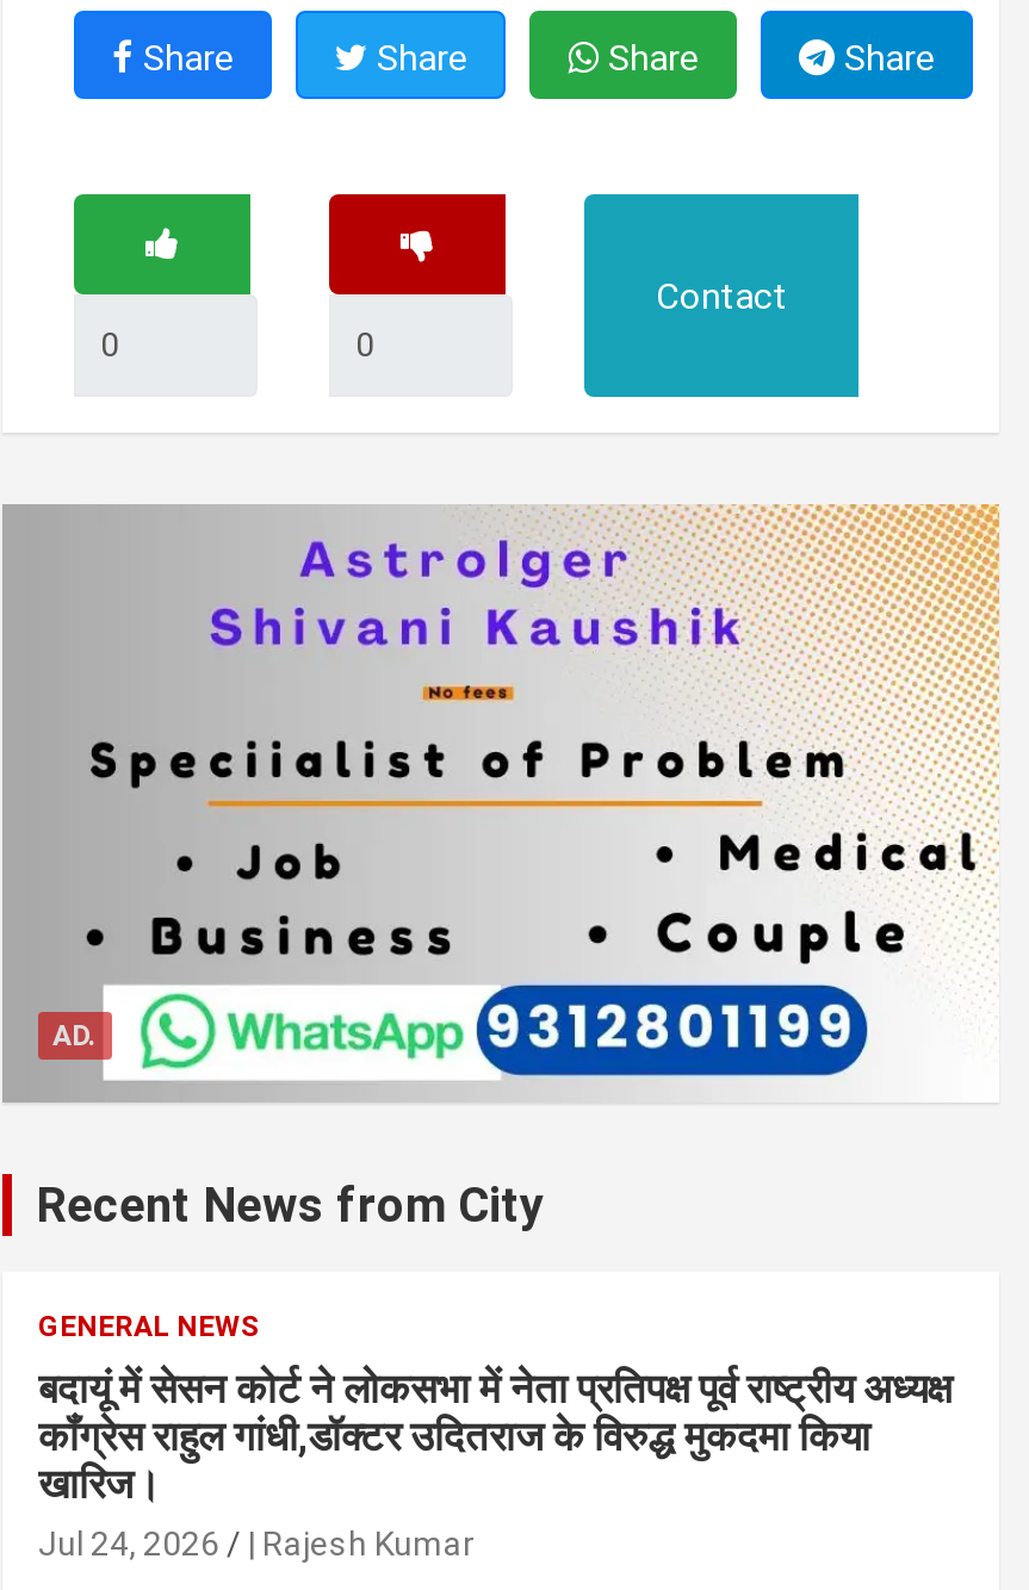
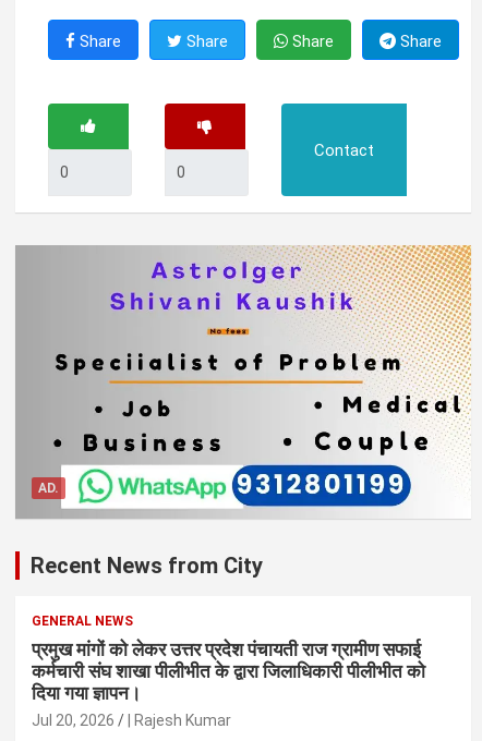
- बदायूं में सेसन कोर्ट ने लोकसभा में नेता प्रतिपक्ष पूर्व राष्ट्रीय अध्यक्ष
- कॉंग्रेस राहुल गांधी,डॉक्टर उदितराज के विरुद्ध मुकदमा किया
- खारिज।
- Jul 24, 2026
+ प्रमुख मांगों को लेकर उत्तर प्रदेश पंचायती राज ग्रामीण सफाई
+ कर्मचारी संघ शाखा पीलीभीत के द्वारा जिलाधिकारी पीलीभीत को
+ दिया गया ज्ञापन।
+ Jul 20, 2026
